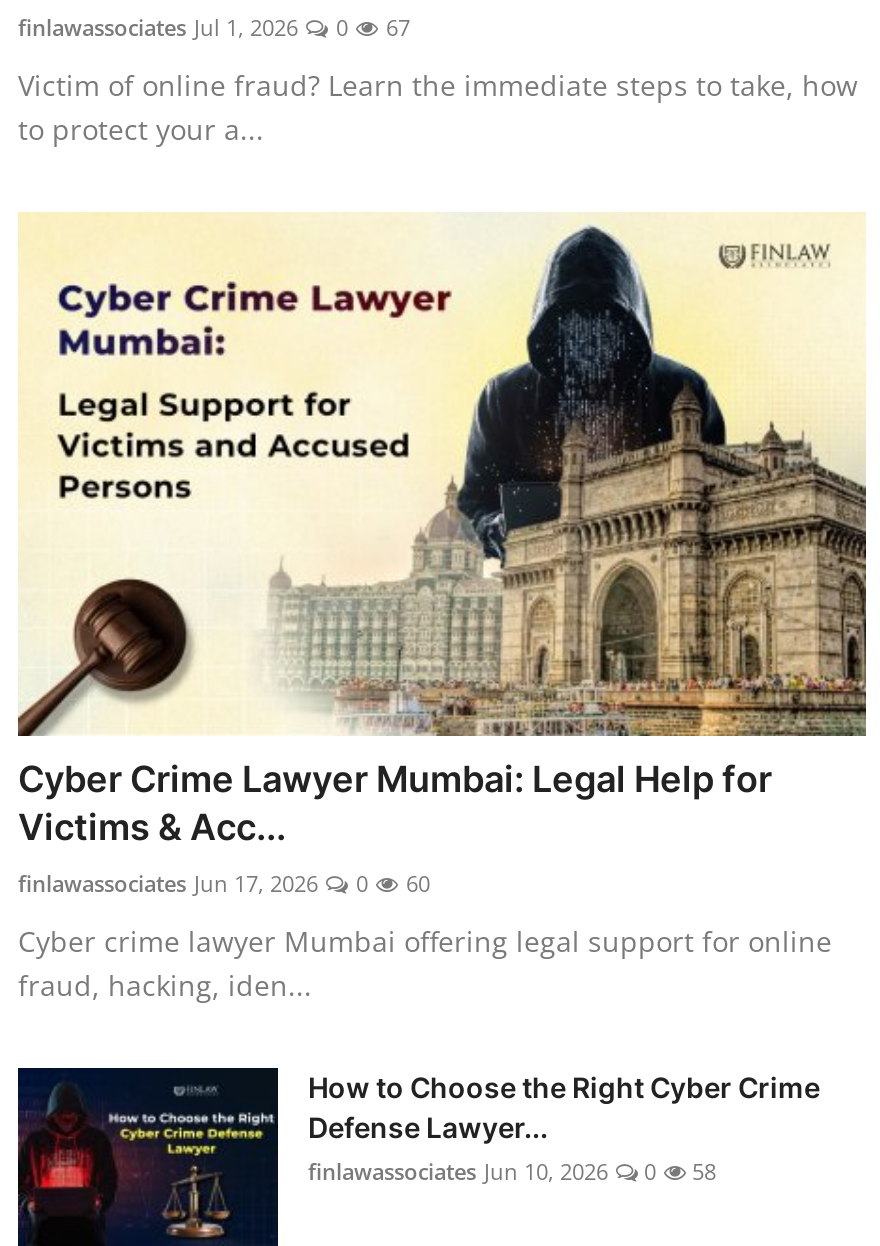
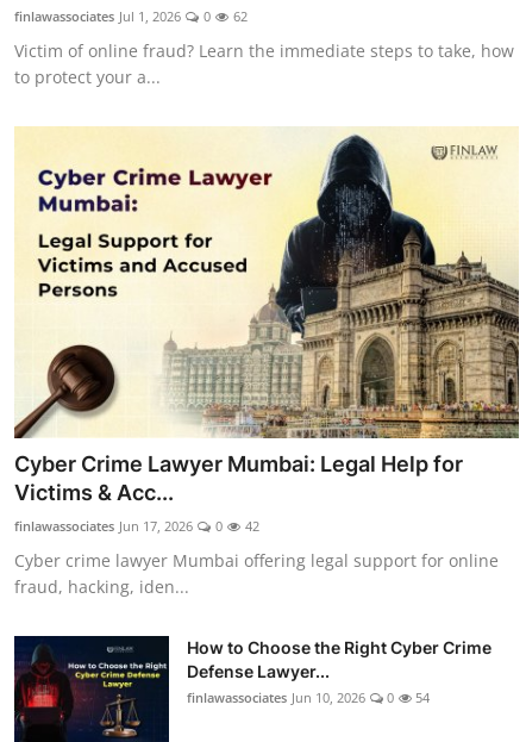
- finlawassociates Jul 1, 2026 0 67
+ finlawassociates Jul 1, 2026 0 62

- finlawassociates Jun 17, 2026 0 60
+ finlawassociates Jun 17, 2026 0 42

- finlawassociates Jun 10, 2026 0 58
+ finlawassociates Jun 10, 2026 0 54
